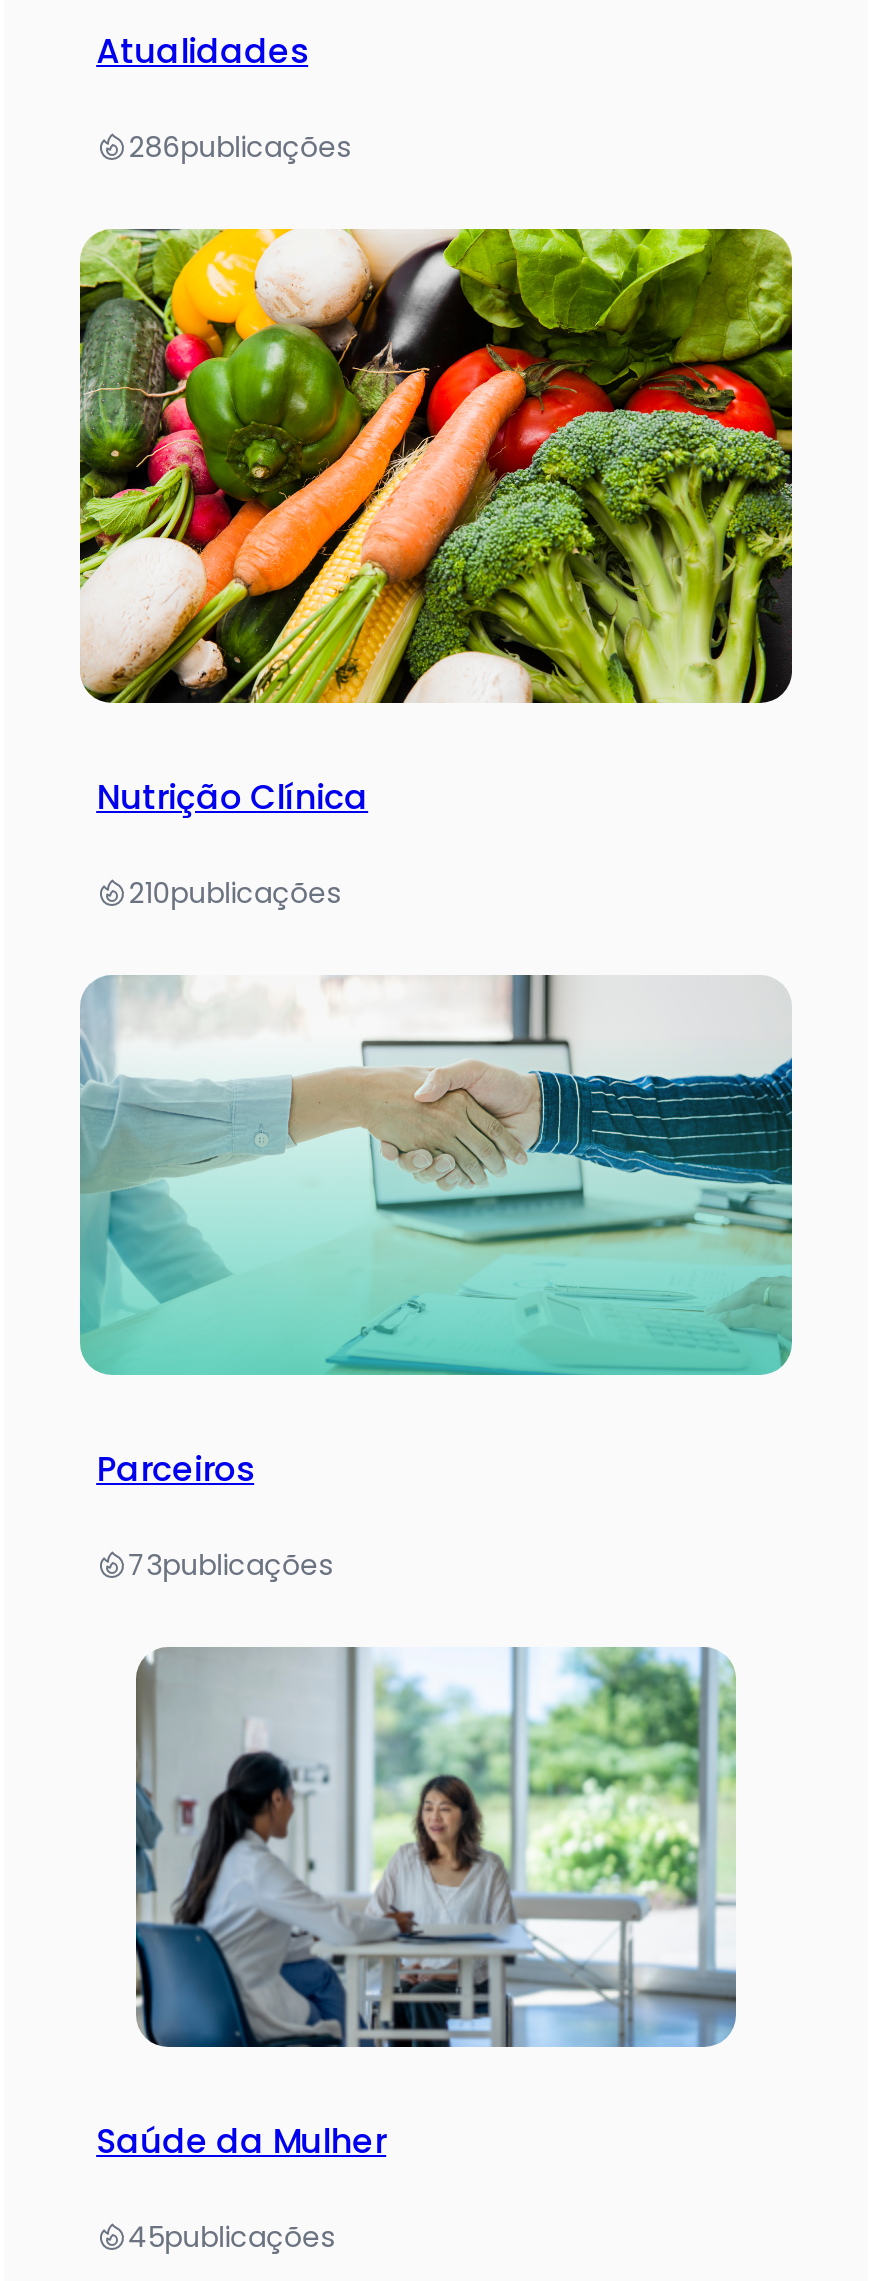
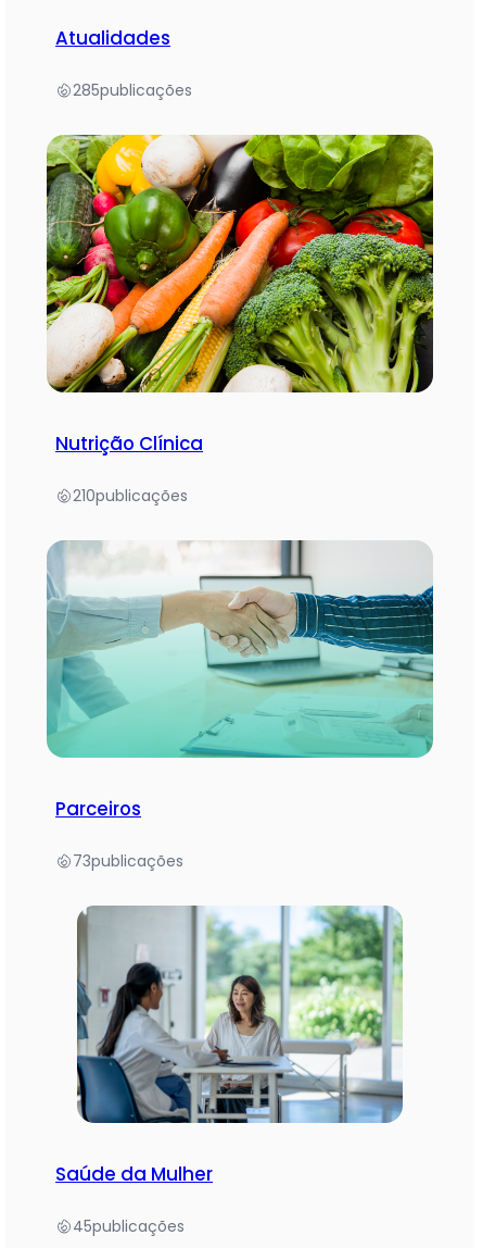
- 286publicações
+ 285publicações
